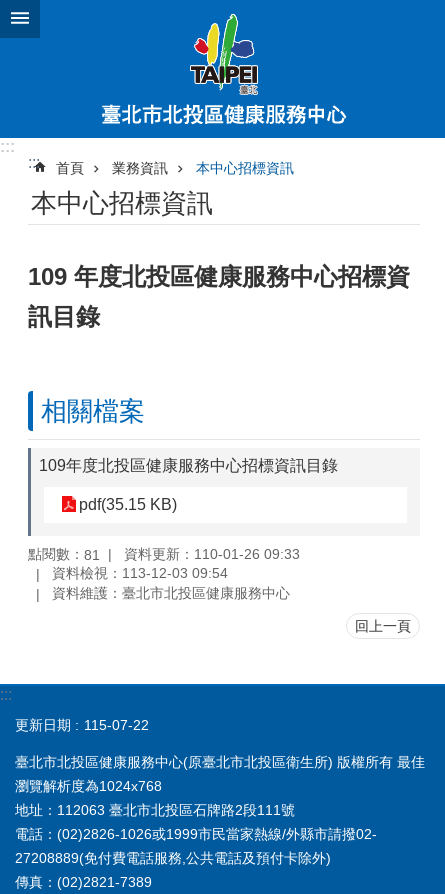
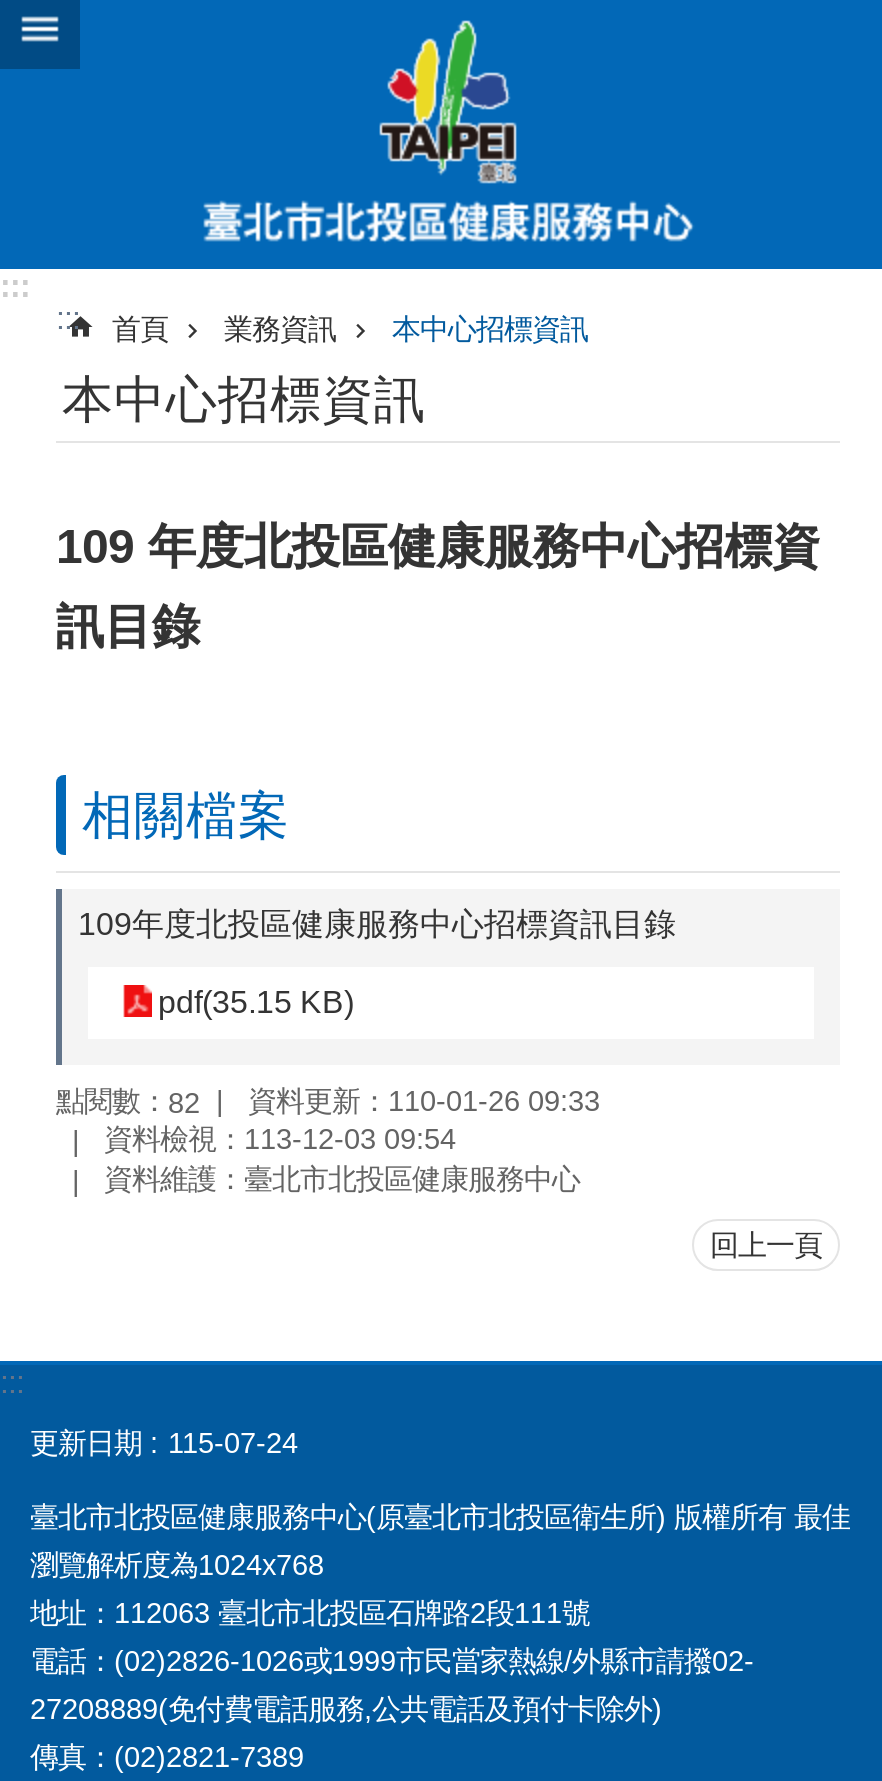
- 點閱數：81 資料更新：110-01-26 09:33
+ 點閱數：82 資料更新：110-01-26 09:33

- 更新日期 115-07-22
+ 更新日期 115-07-24
